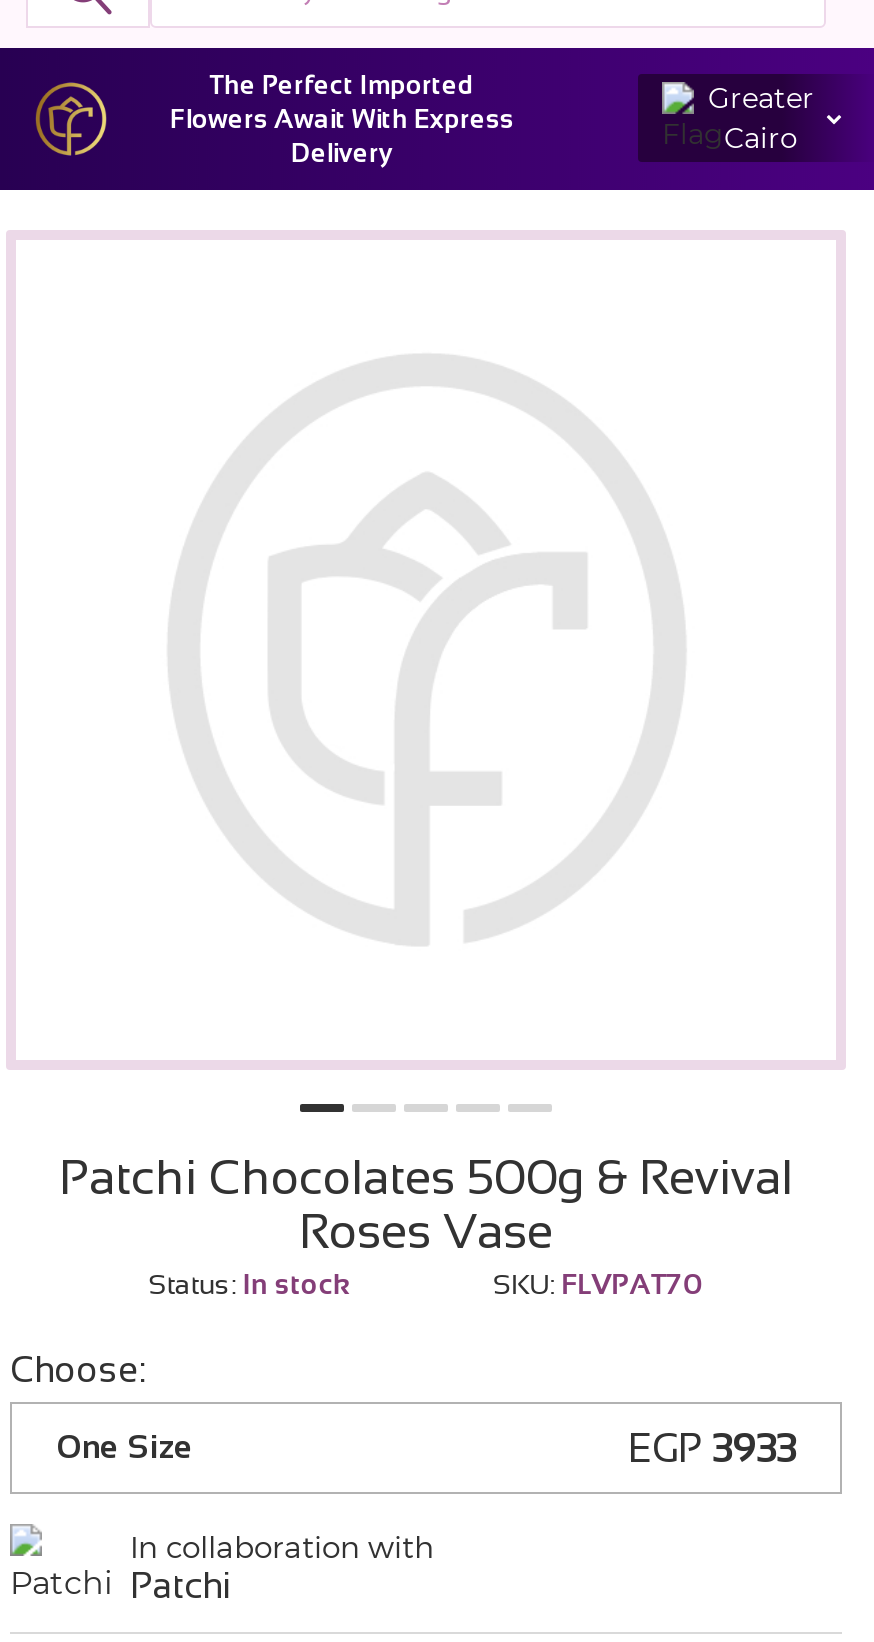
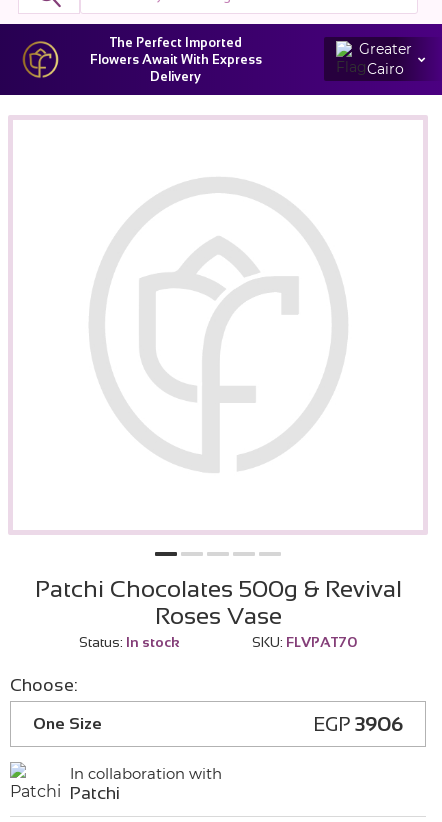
- EGP 3933
+ EGP 3906
